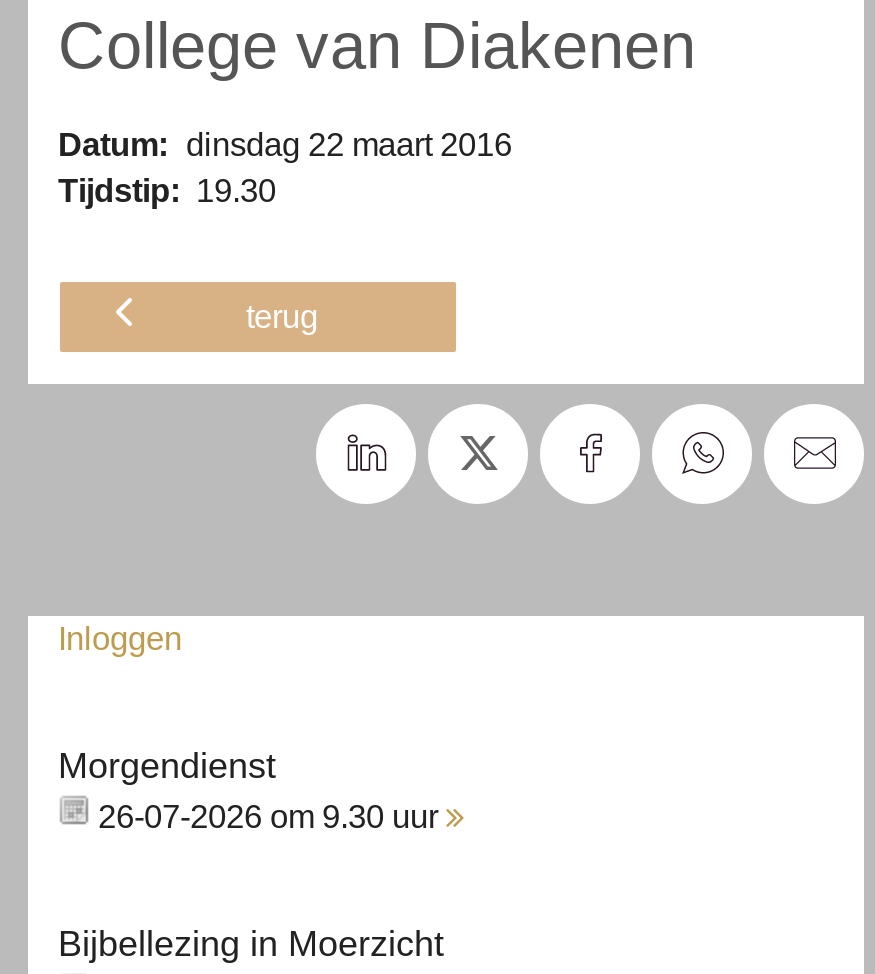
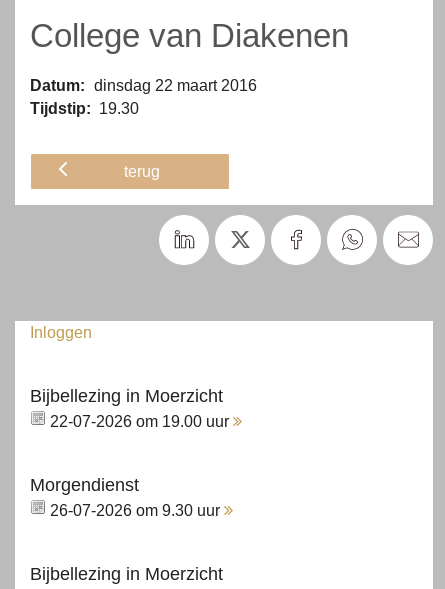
+ Bijbellezing in Moerzicht
+ 22-07-2026 om 19.00 uur
